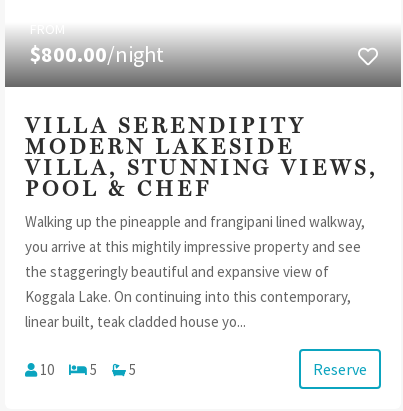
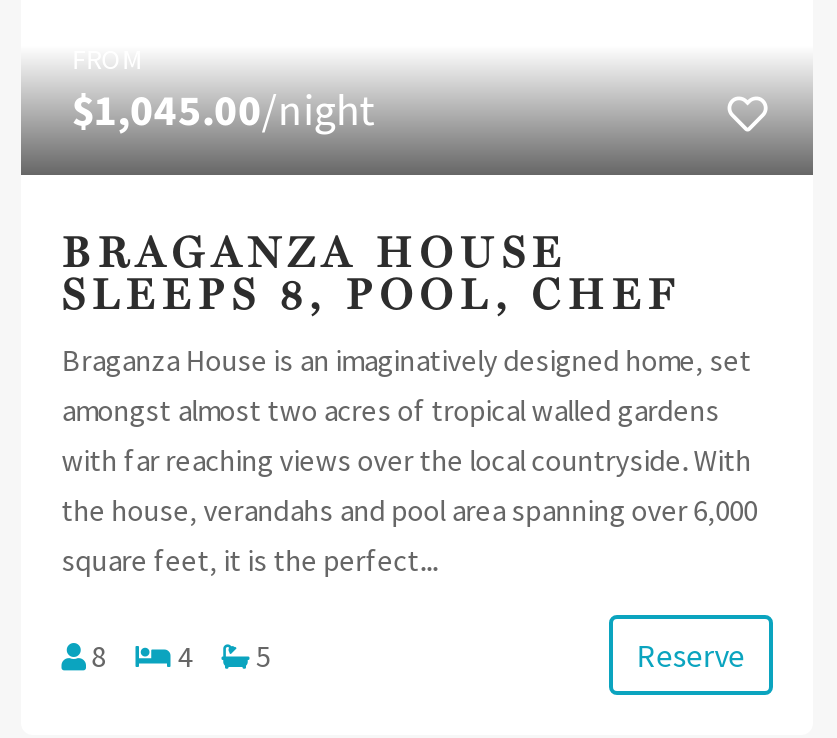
- $800.00/night
+ $1,045.00/night

- VILLA SERENDIPITY
- MODERN LAKESIDE
- VILLA, STUNNING VIEWS,
- POOL & CHEF
- Walking up the pineapple and frangipani lined walkway,
- you arrive at this mightily impressive property and see
- the staggeringly beautiful and expansive view of
- Koggala Lake. On continuing into this contemporary,
- linear built, teak cladded house yo...
+ BRAGANZA HOUSE
+ SLEEPS 8, POOL, CHEF
+ Braganza House is an imaginatively designed home, set
+ amongst almost two acres of tropical walled gardens
+ with far reaching views over the local countryside. With
+ the house, verandahs and pool area spanning over 6,000
+ square feet, it is the perfect...

- 10
- 5
+ 8
+ 4
